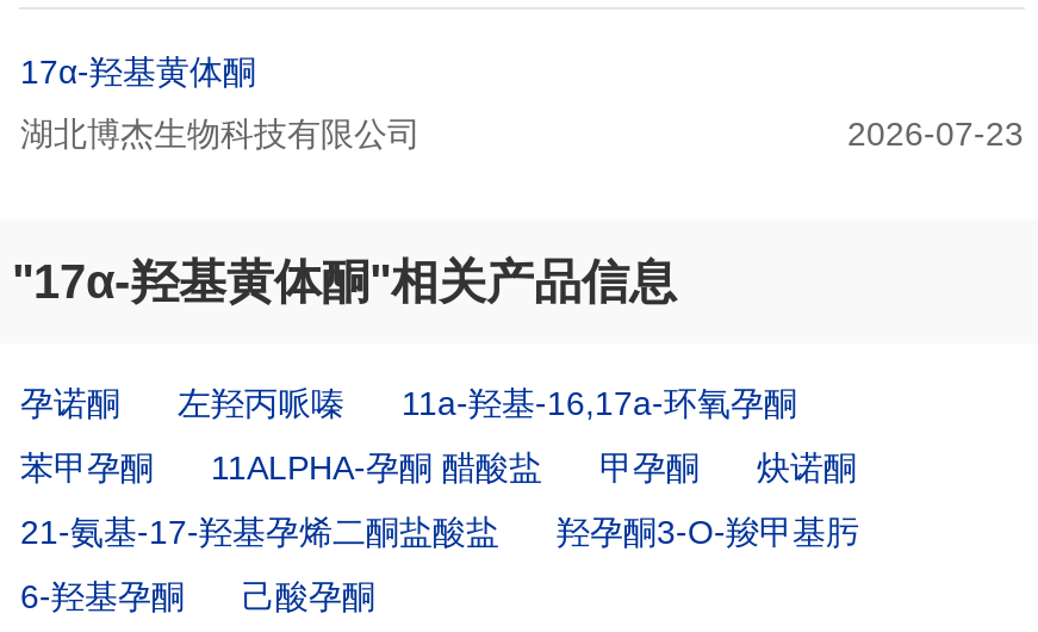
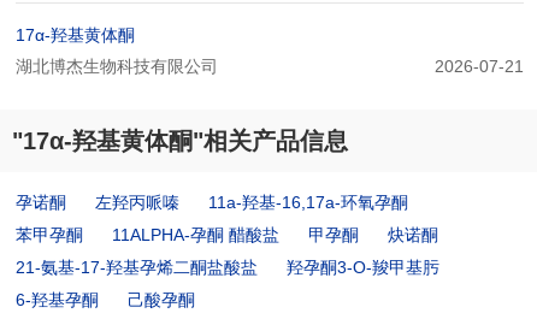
- 2026-07-23
+ 2026-07-21
